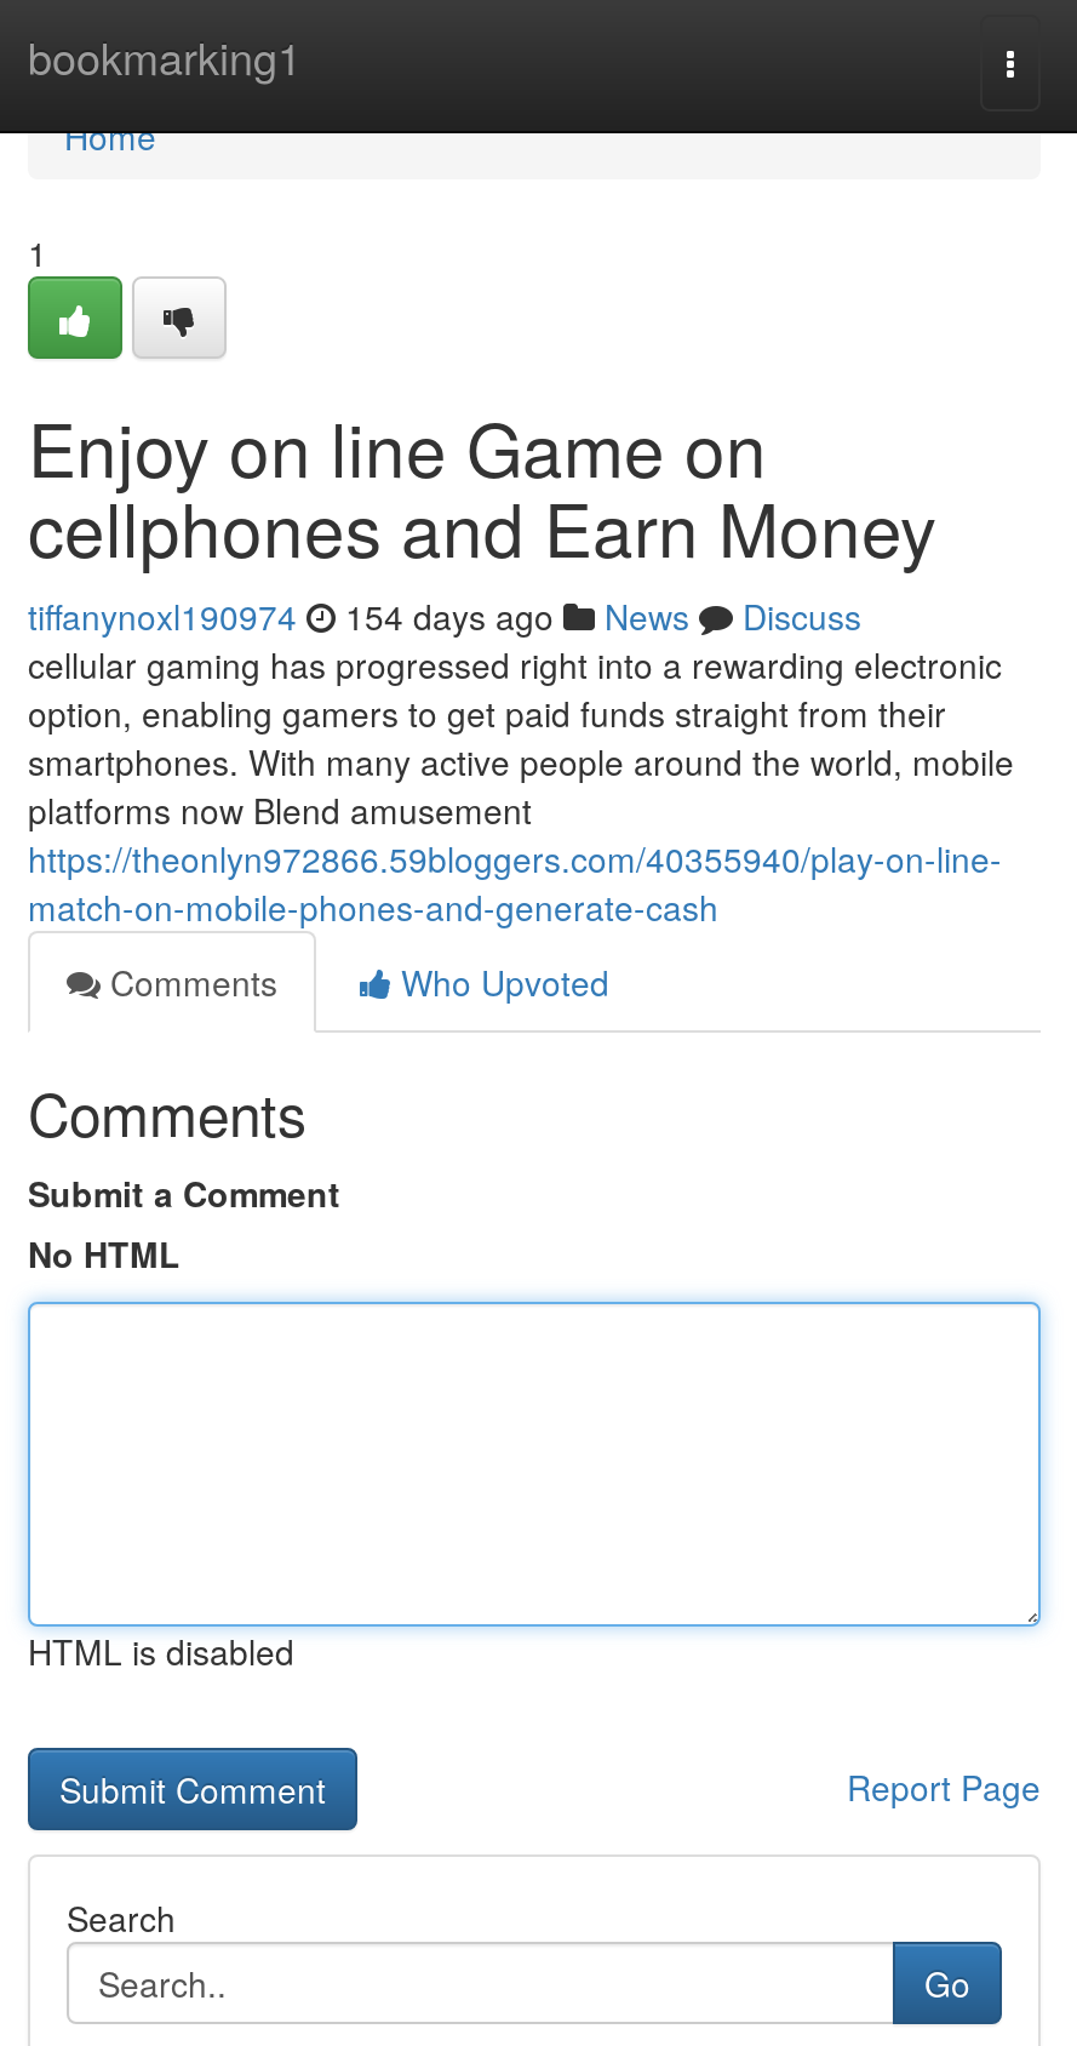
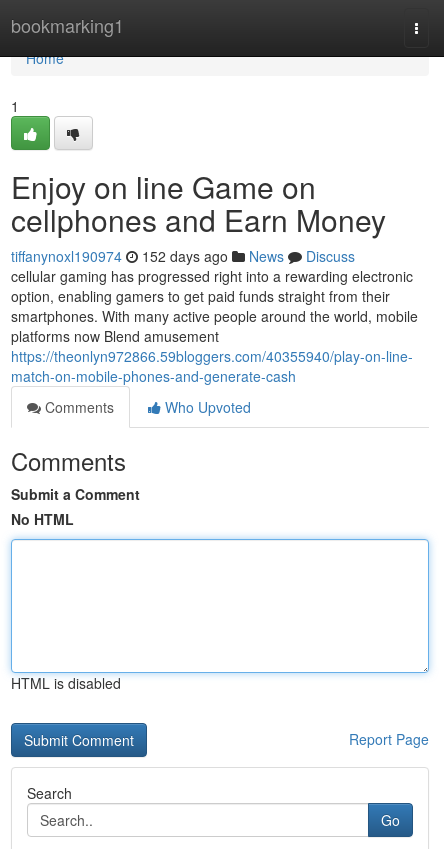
- tiffanynoxl190974 154 days ago News Discuss
+ tiffanynoxl190974 152 days ago News Discuss
